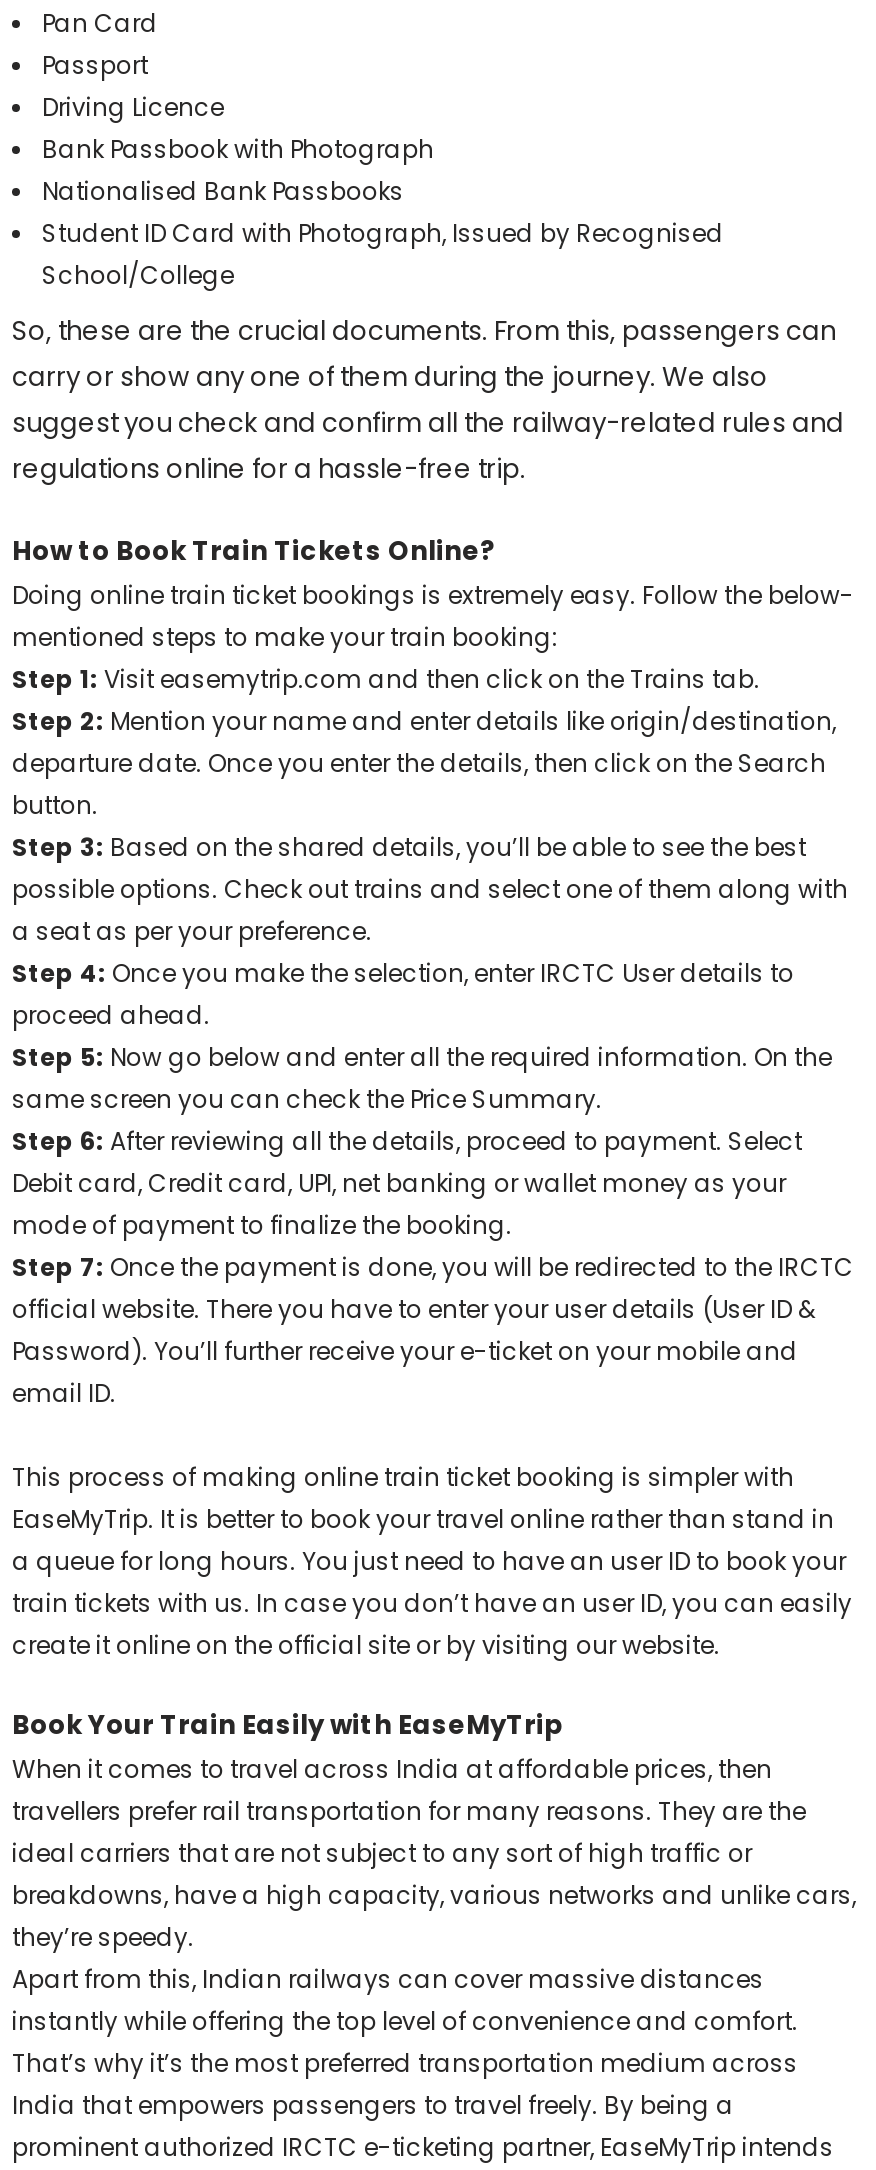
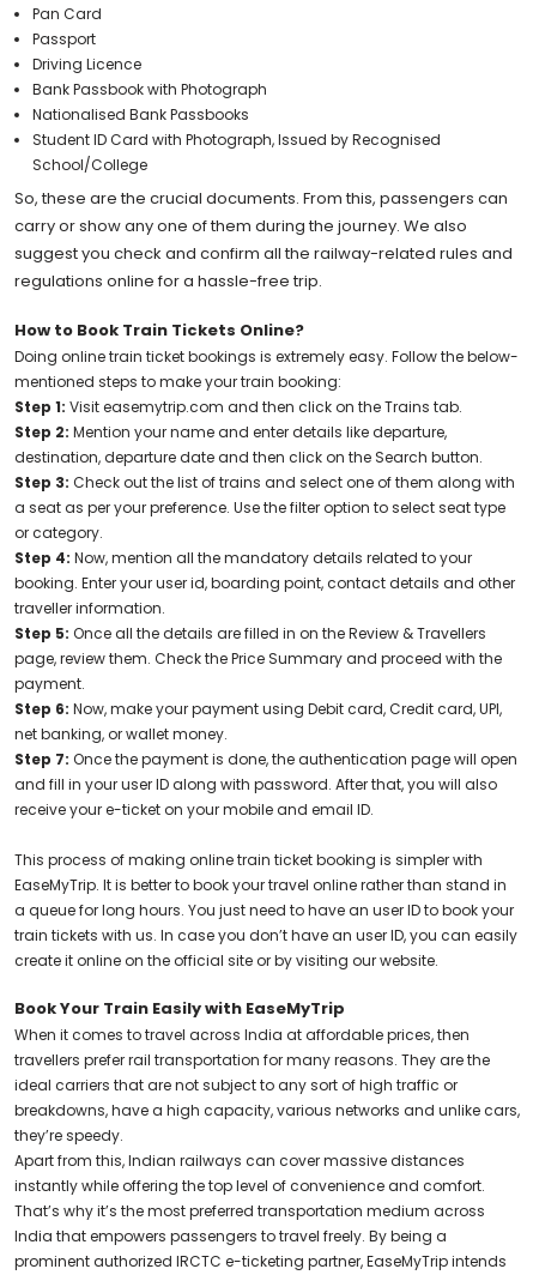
- Step 2: Mention your name and enter details like origin/destination,
- departure date. Once you enter the details, then click on the Search
- button.
- Step 3: Based on the shared details, you’ll be able to see the best
- possible options. Check out trains and select one of them along with
- a seat as per your preference.
- Step 4: Once you make the selection, enter IRCTC User details to
- proceed ahead.
- Step 5: Now go below and enter all the required information. On the
- same screen you can check the Price Summary.
- Step 6: After reviewing all the details, proceed to payment. Select
- Debit card, Credit card, UPI, net banking or wallet money as your
- mode of payment to finalize the booking.
- Step 7: Once the payment is done, you will be redirected to the IRCTC
- official website. There you have to enter your user details (User ID &
- Password). You’ll further receive your e-ticket on your mobile and
- email ID.
+ Step 2: Mention your name and enter details like departure,
+ destination, departure date and then click on the Search button.
+ Step 3: Check out the list of trains and select one of them along with
+ a seat as per your preference. Use the filter option to select seat type
+ or category.
+ Step 4: Now, mention all the mandatory details related to your
+ booking. Enter your user id, boarding point, contact details and other
+ traveller information.
+ Step 5: Once all the details are filled in on the Review & Travellers
+ page, review them. Check the Price Summary and proceed with the
+ payment.
+ Step 6: Now, make your payment using Debit card, Credit card, UPI,
+ net banking, or wallet money.
+ Step 7: Once the payment is done, the authentication page will open
+ and fill in your user ID along with password. After that, you will also
+ receive your e-ticket on your mobile and email ID.
